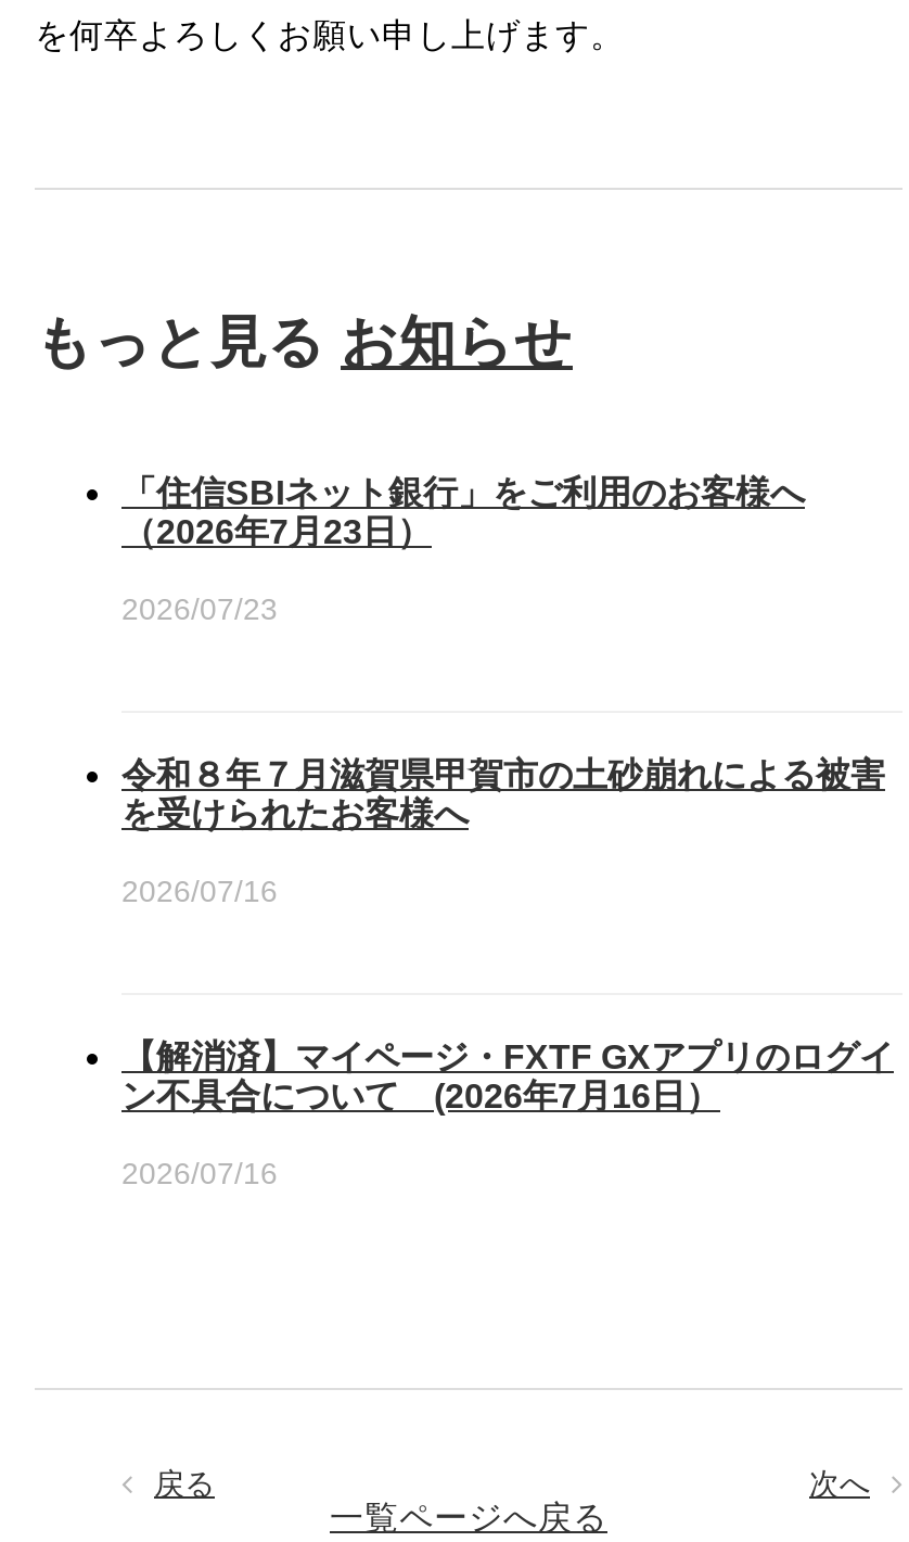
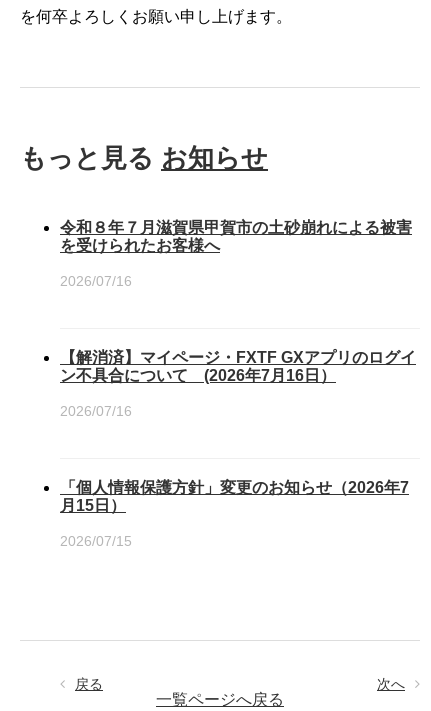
- 「住信SBIネット銀行」をご利用のお客様へ
- （2026年7月23日）
- 2026/07/23

moved up: 令和８年７月滋賀県甲賀市の土砂崩れによる被害 | を受けられたお客様へ | 2026/07/16 | 【解消済】マイページ・FXTF GXアプリのログイ | ン不具合について (2026年7月16日） | 2026/07/16

+ 「個人情報保護方針」変更のお知らせ（2026年7
+ 月15日）
+ 2026/07/15
